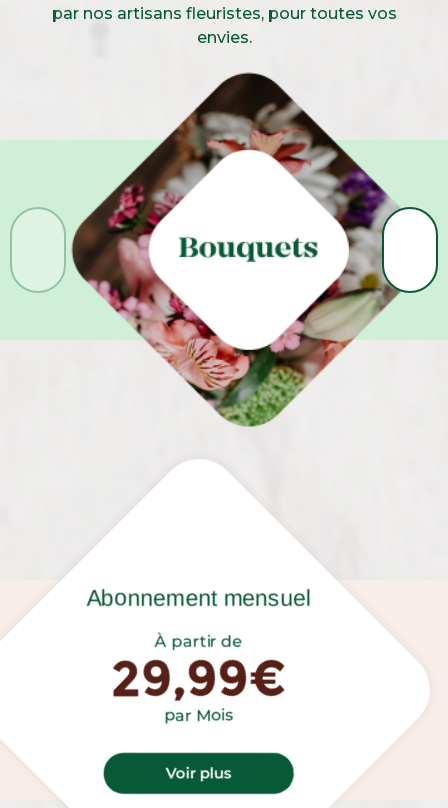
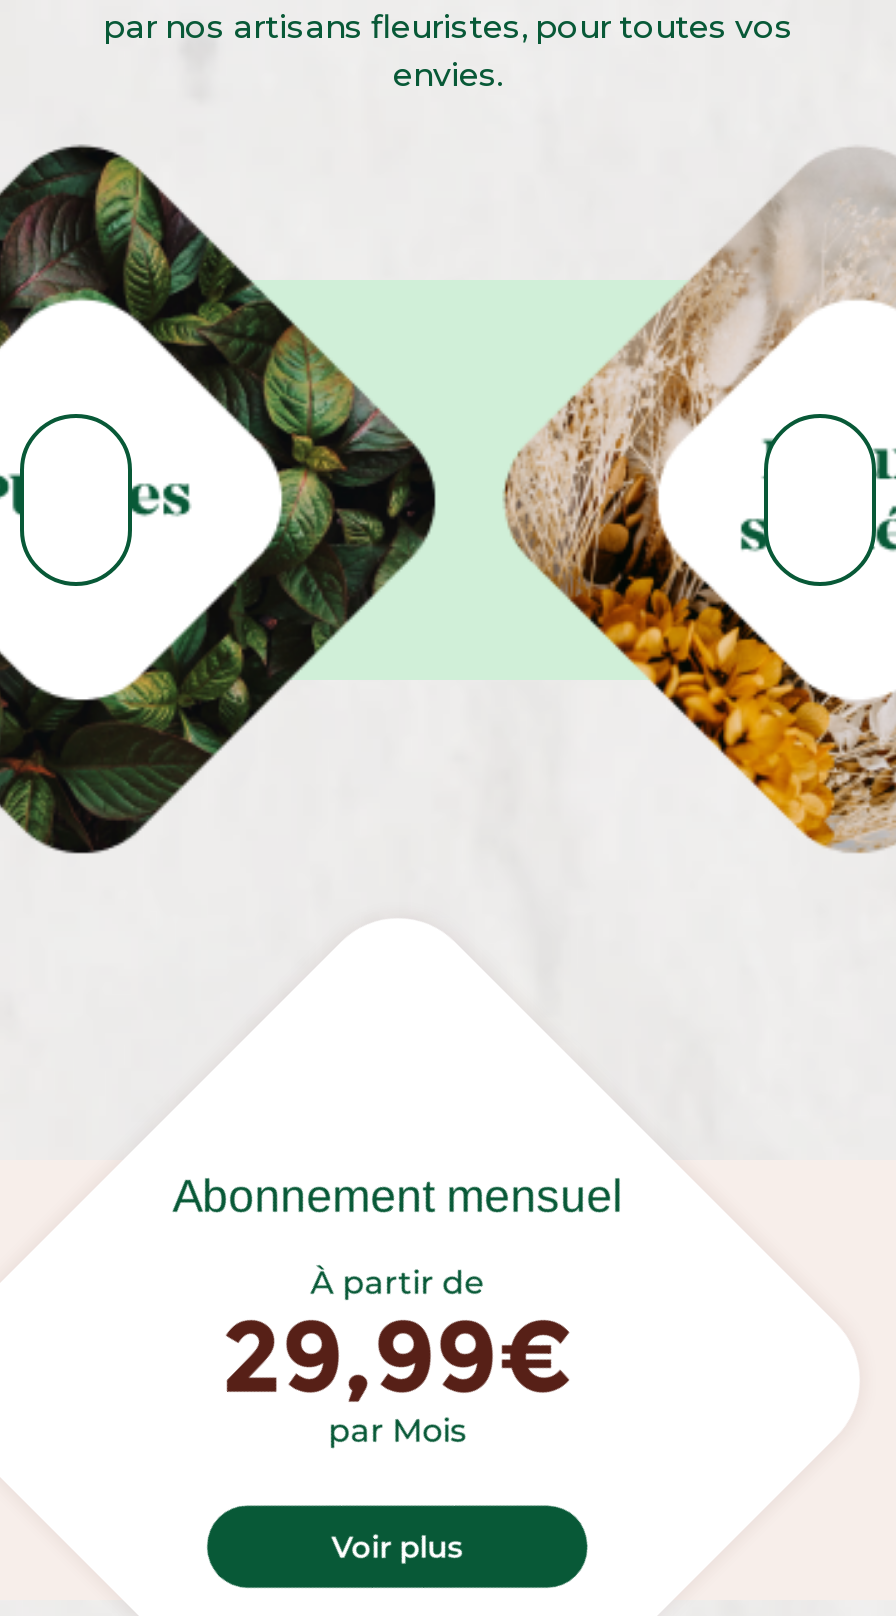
- [image]
+ [image]
